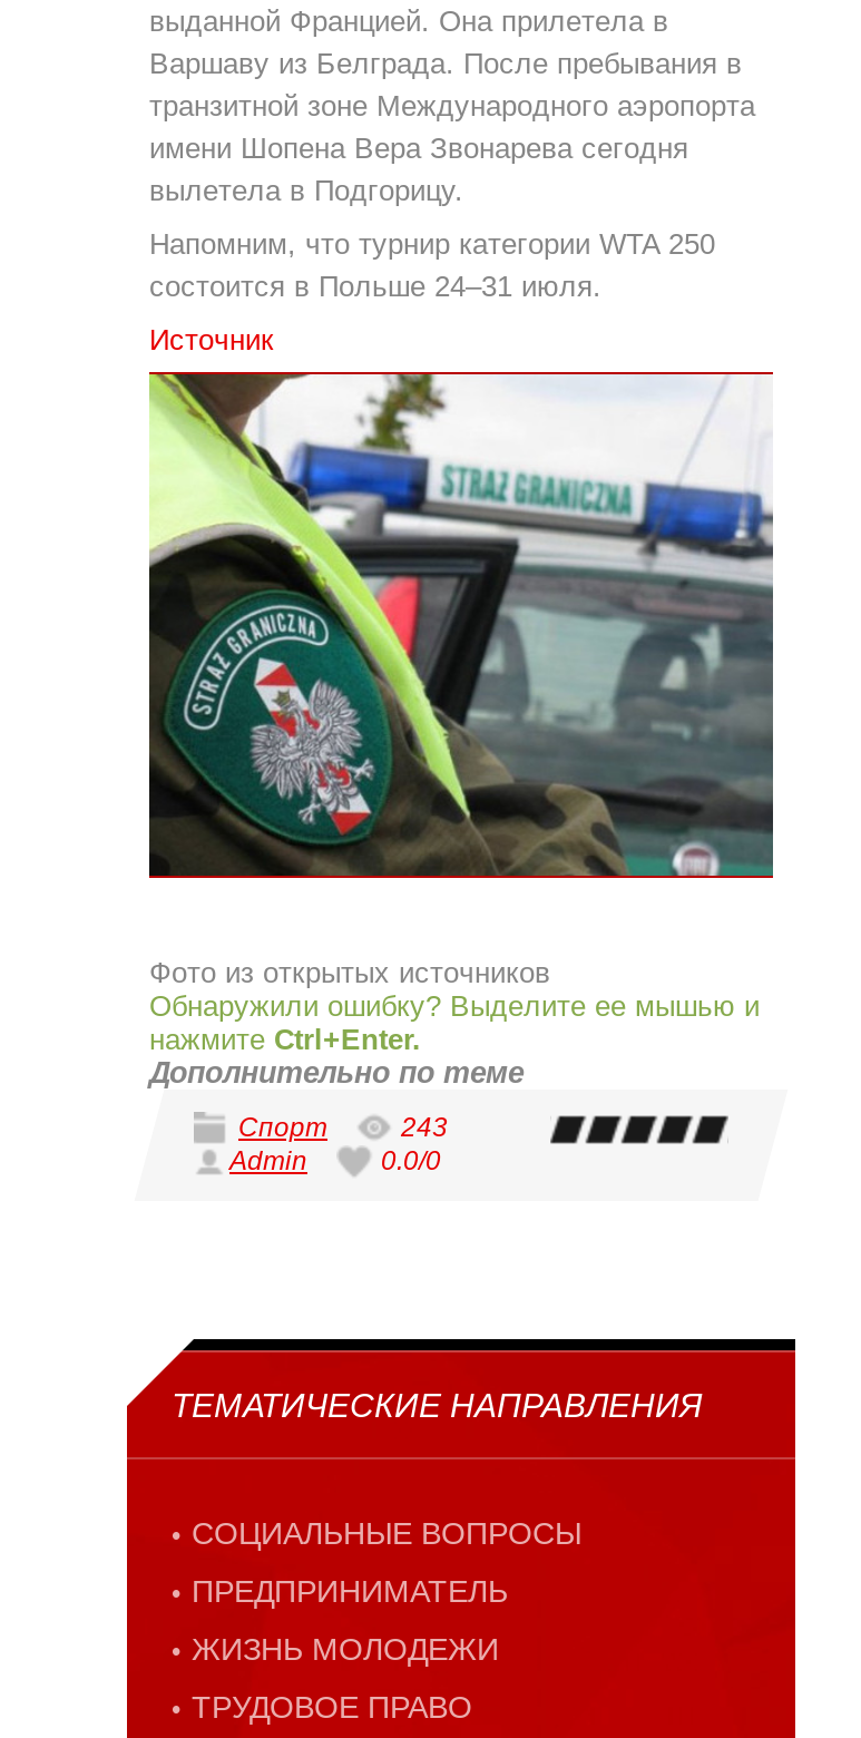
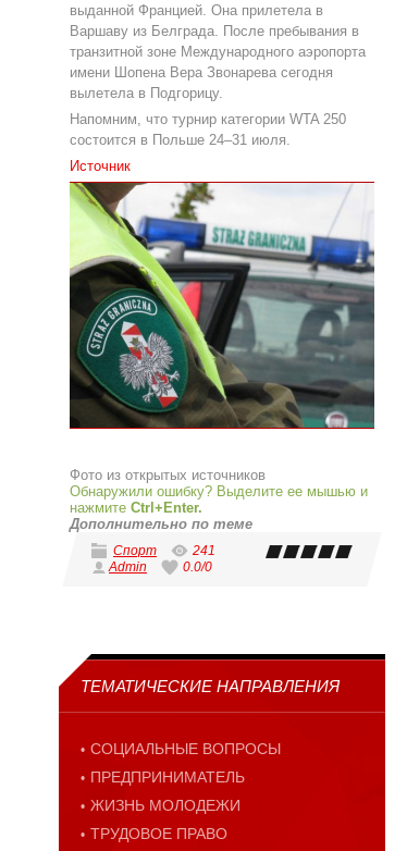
- 243
+ 241
